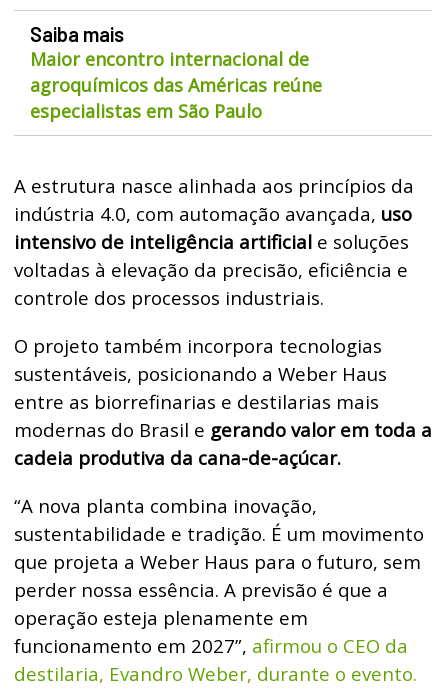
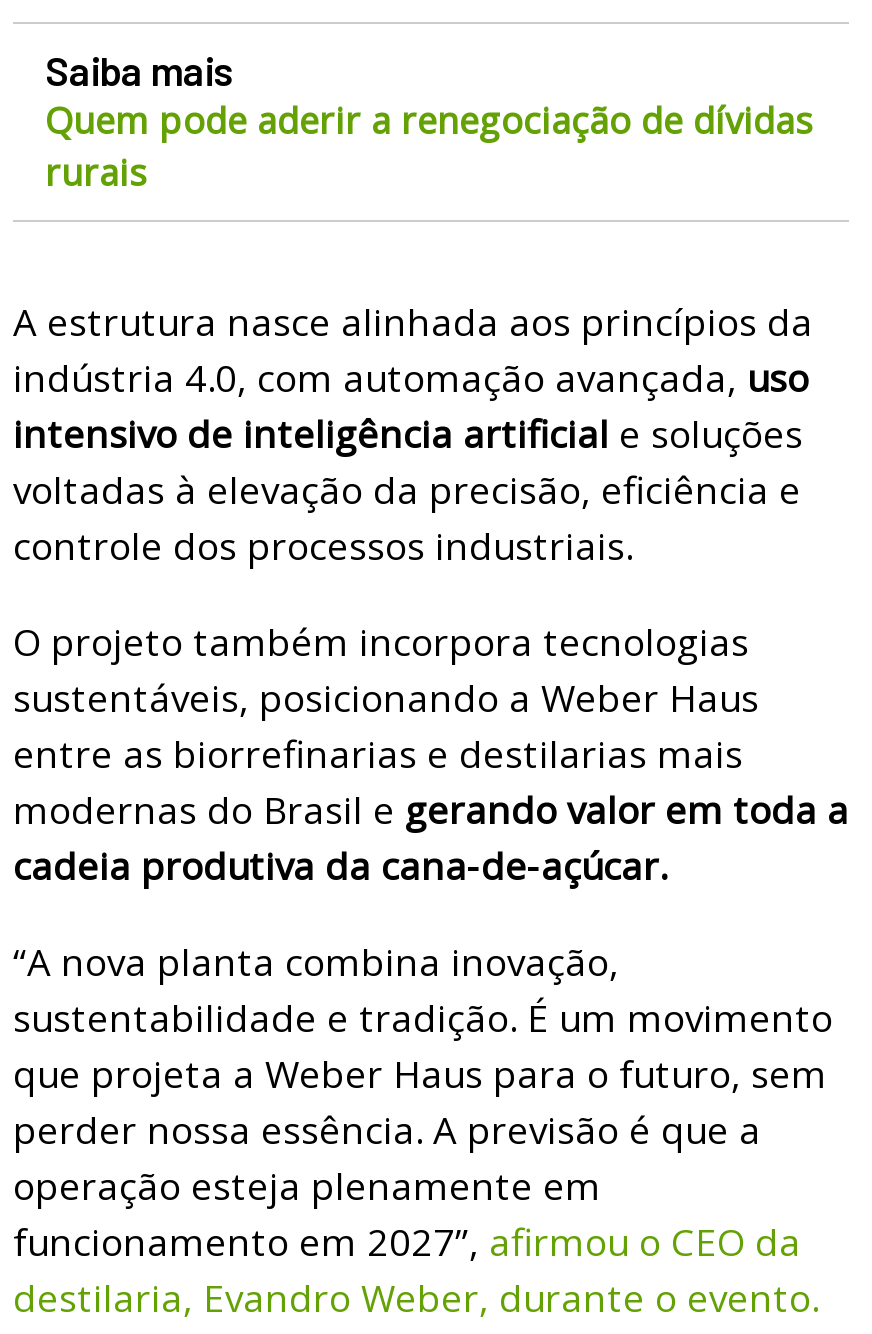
- Maior encontro internacional de
- agroquímicos das Américas reúne
- especialistas em São Paulo
+ Quem pode aderir a renegociação de dívidas
+ rurais
